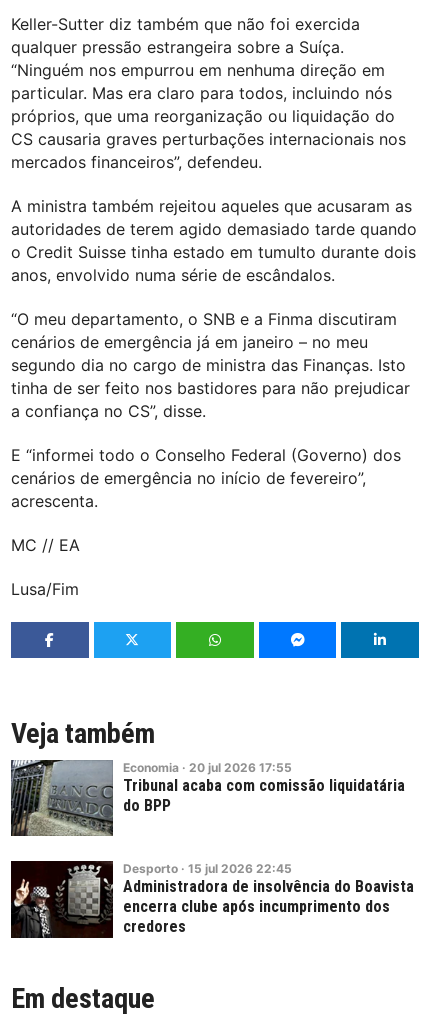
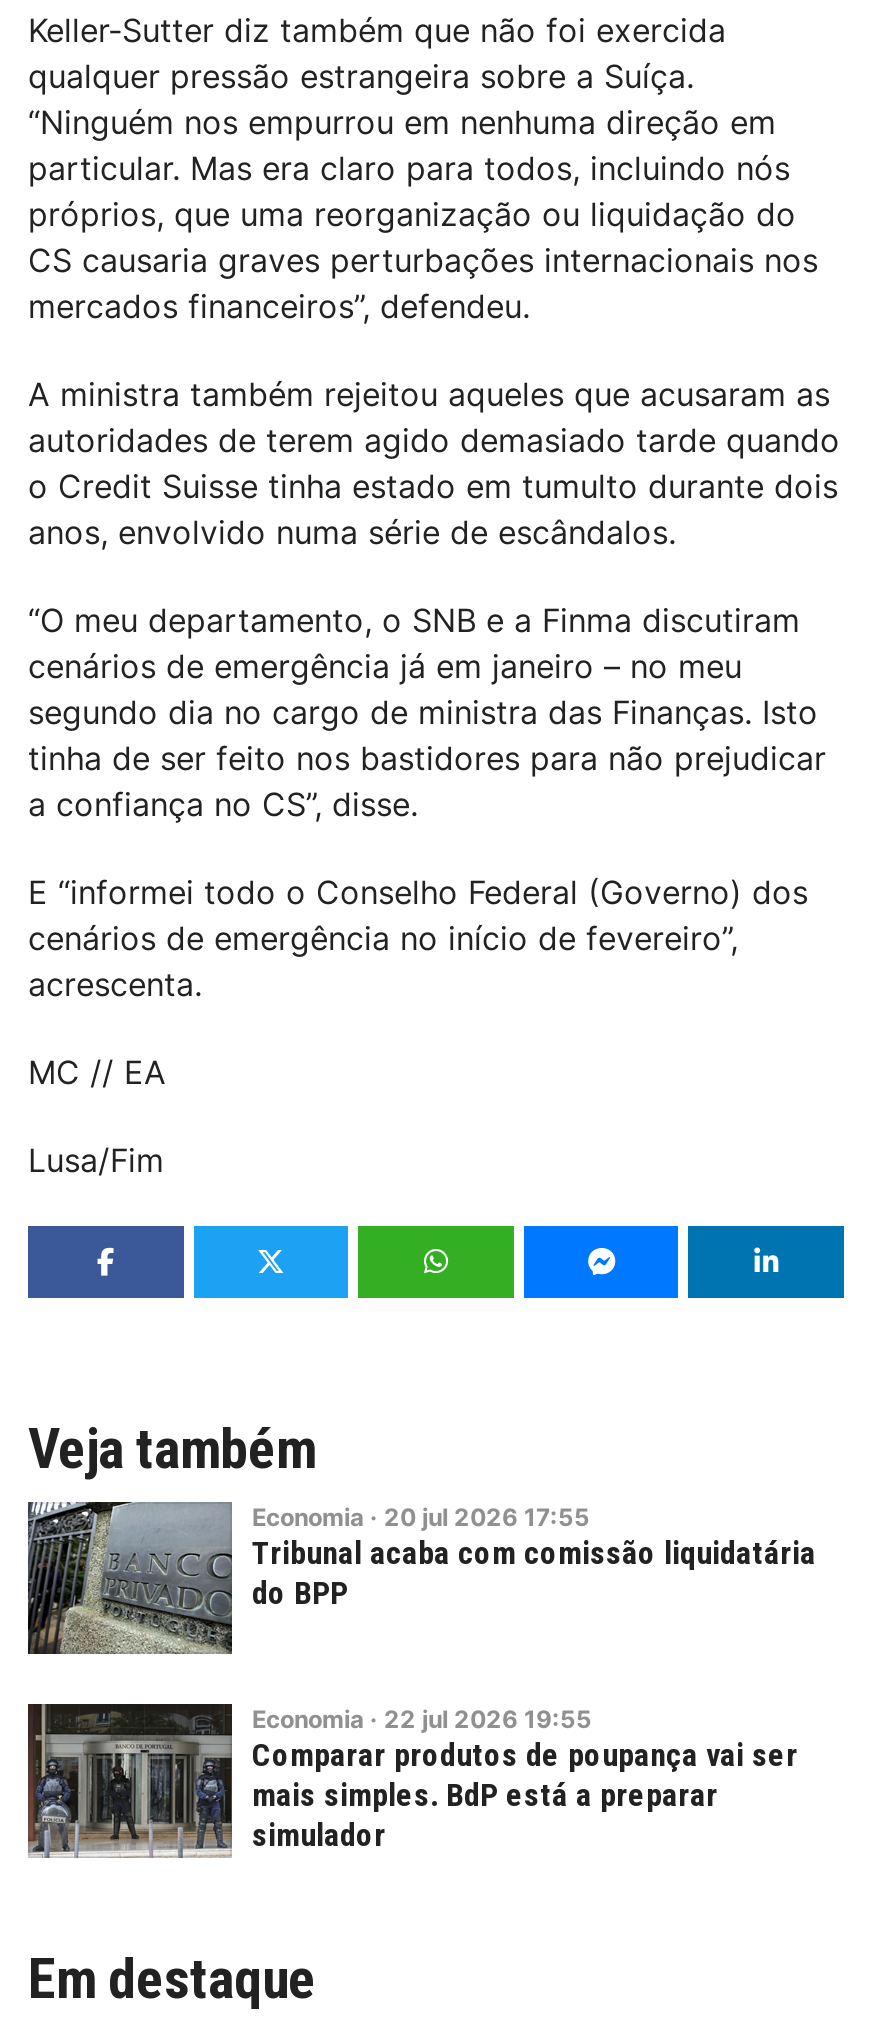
- [image]
- Desporto · 15 jul 2026 22:45
- Administradora de insolvência do Boavista
- encerra clube após incumprimento dos
- credores
+ [image]
+ Economia · 22 jul 2026 19:55
+ Comparar produtos de poupança vai ser
+ mais simples. BdP está a preparar
+ simulador
